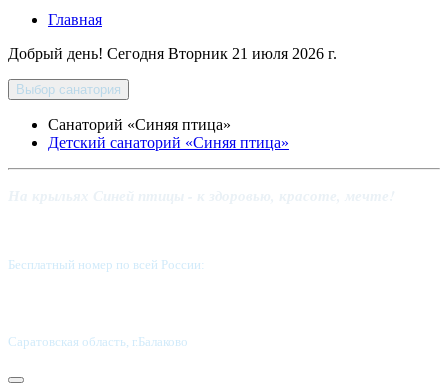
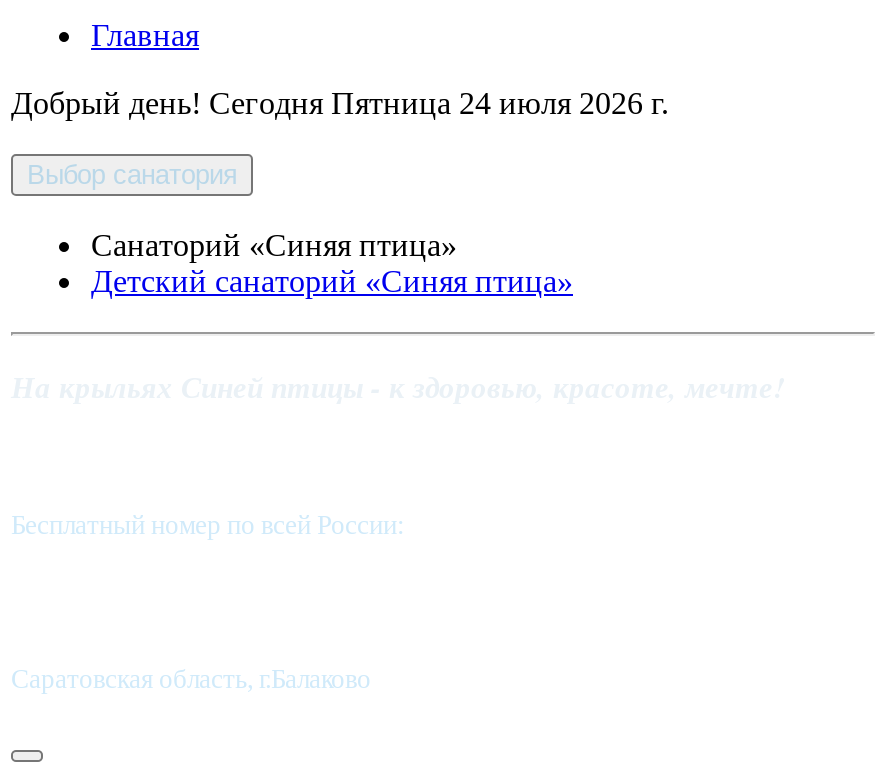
- Добрый день! Сегодня Вторник 21 июля 2026 г.
+ Добрый день! Сегодня Пятница 24 июля 2026 г.
